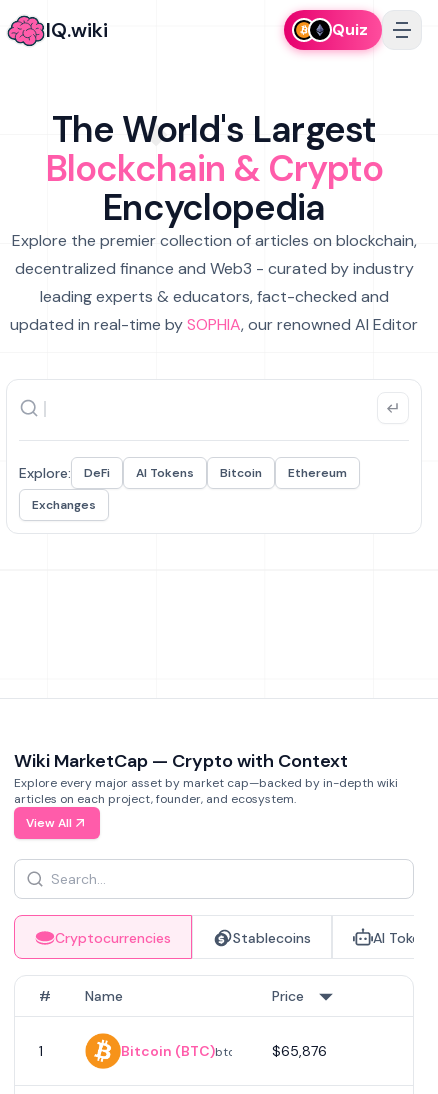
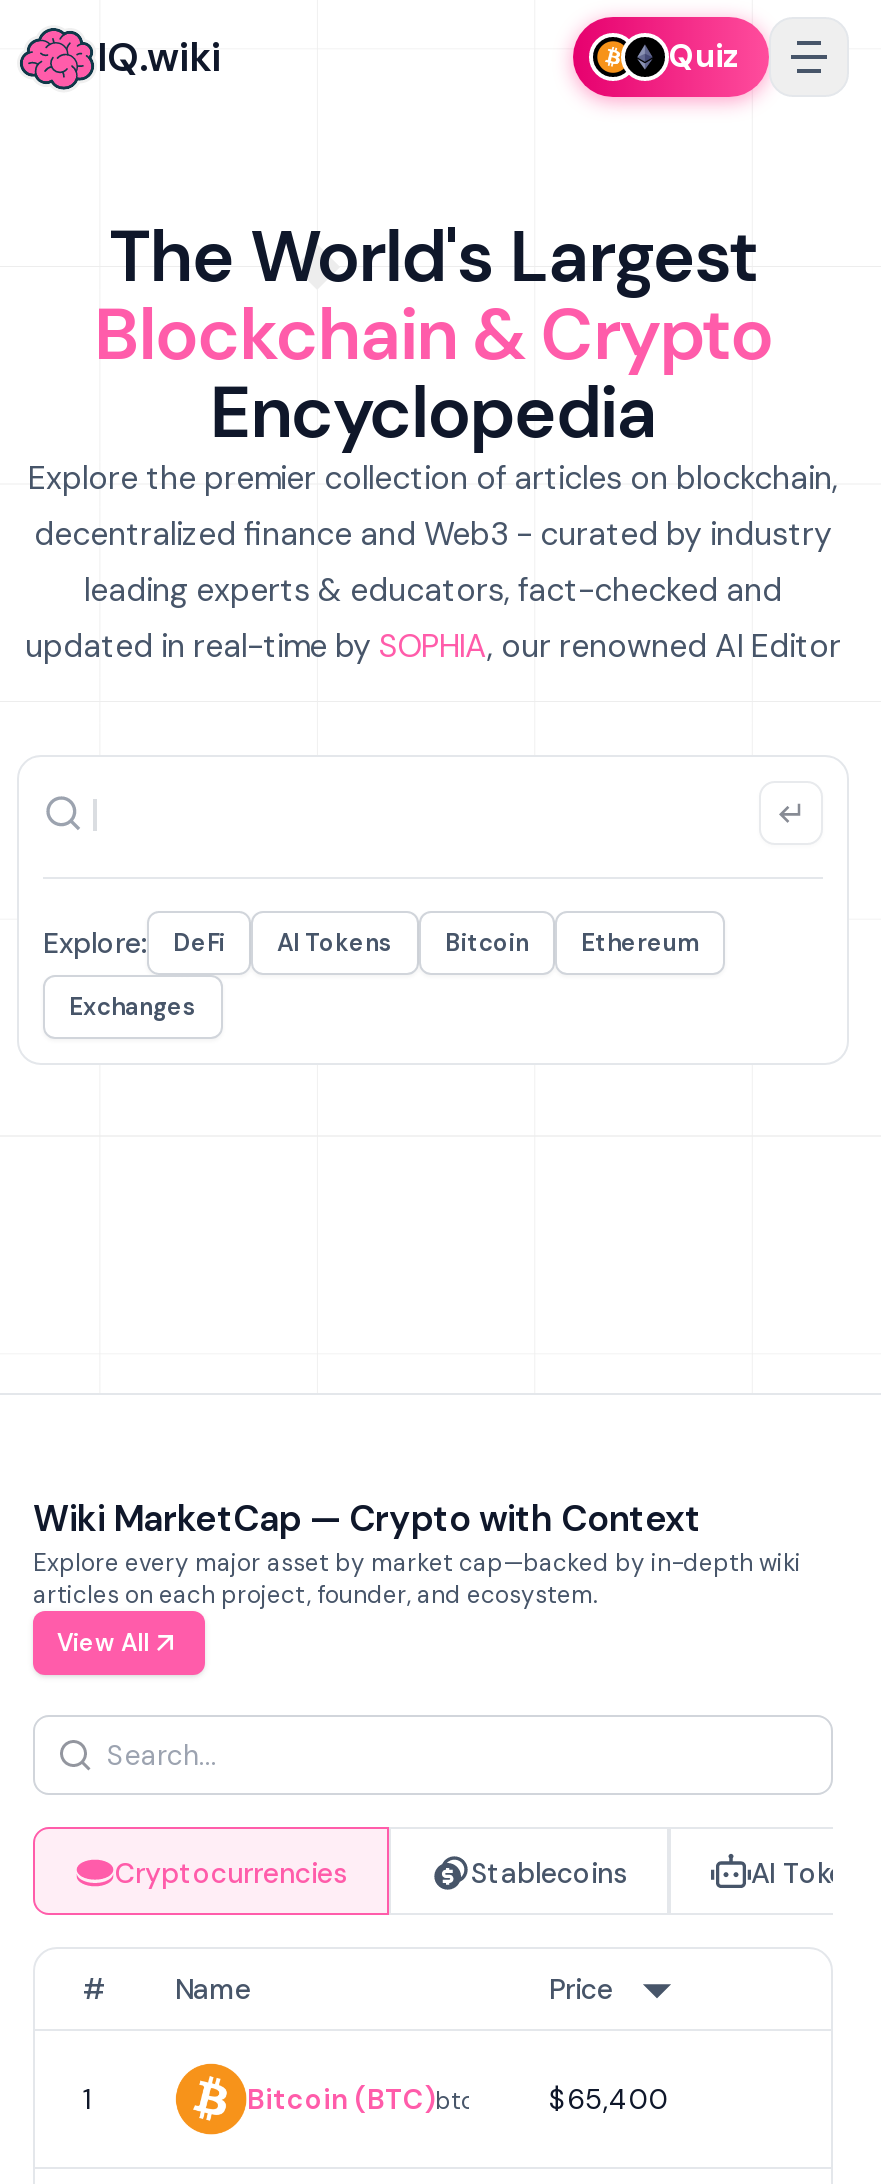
- $65,876
+ $65,400
